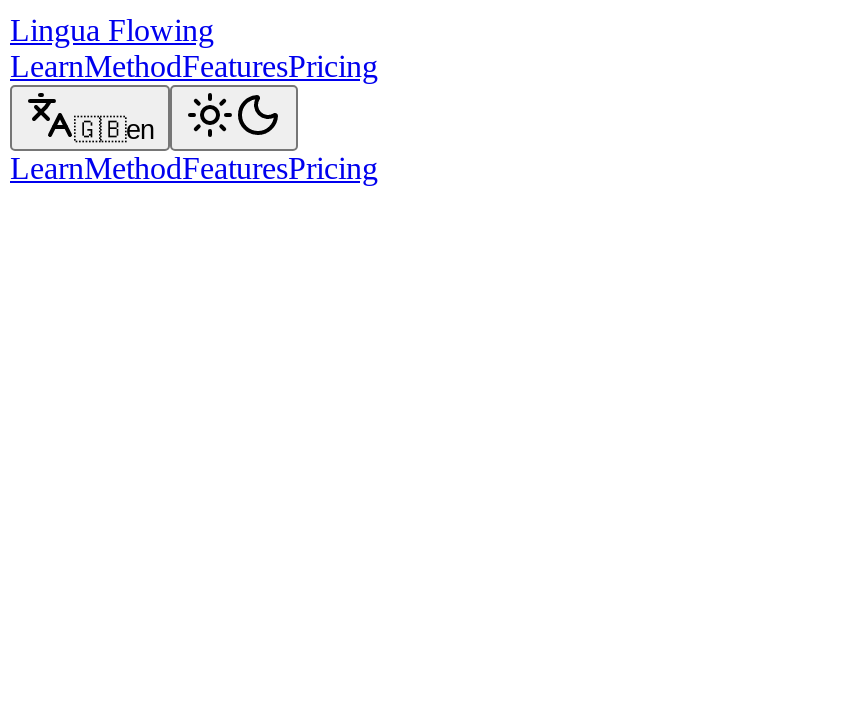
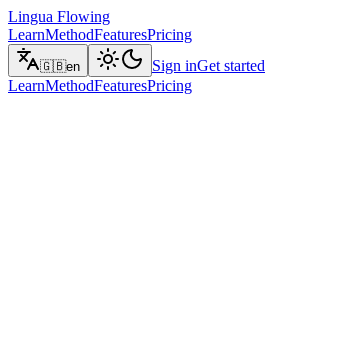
+ Sign inGet started
